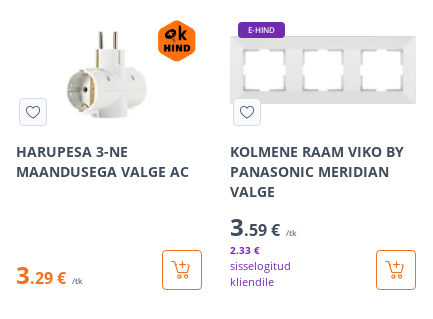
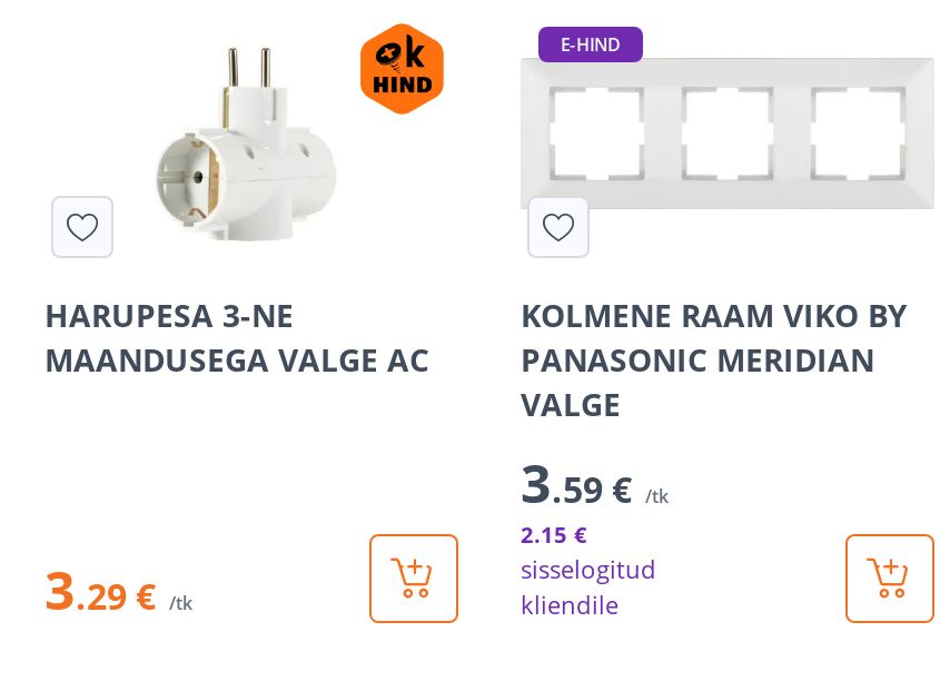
- 2.33 €
+ 2.15 €
